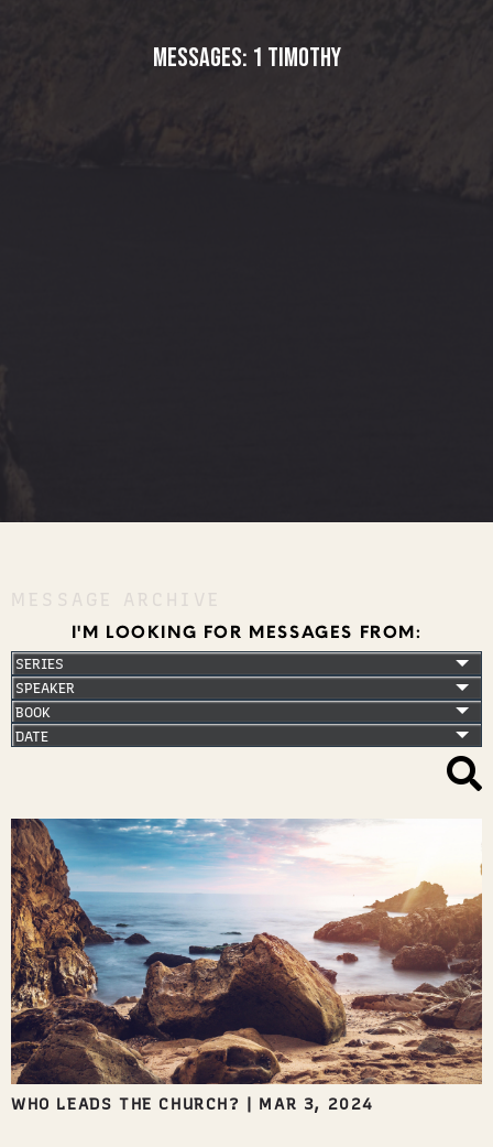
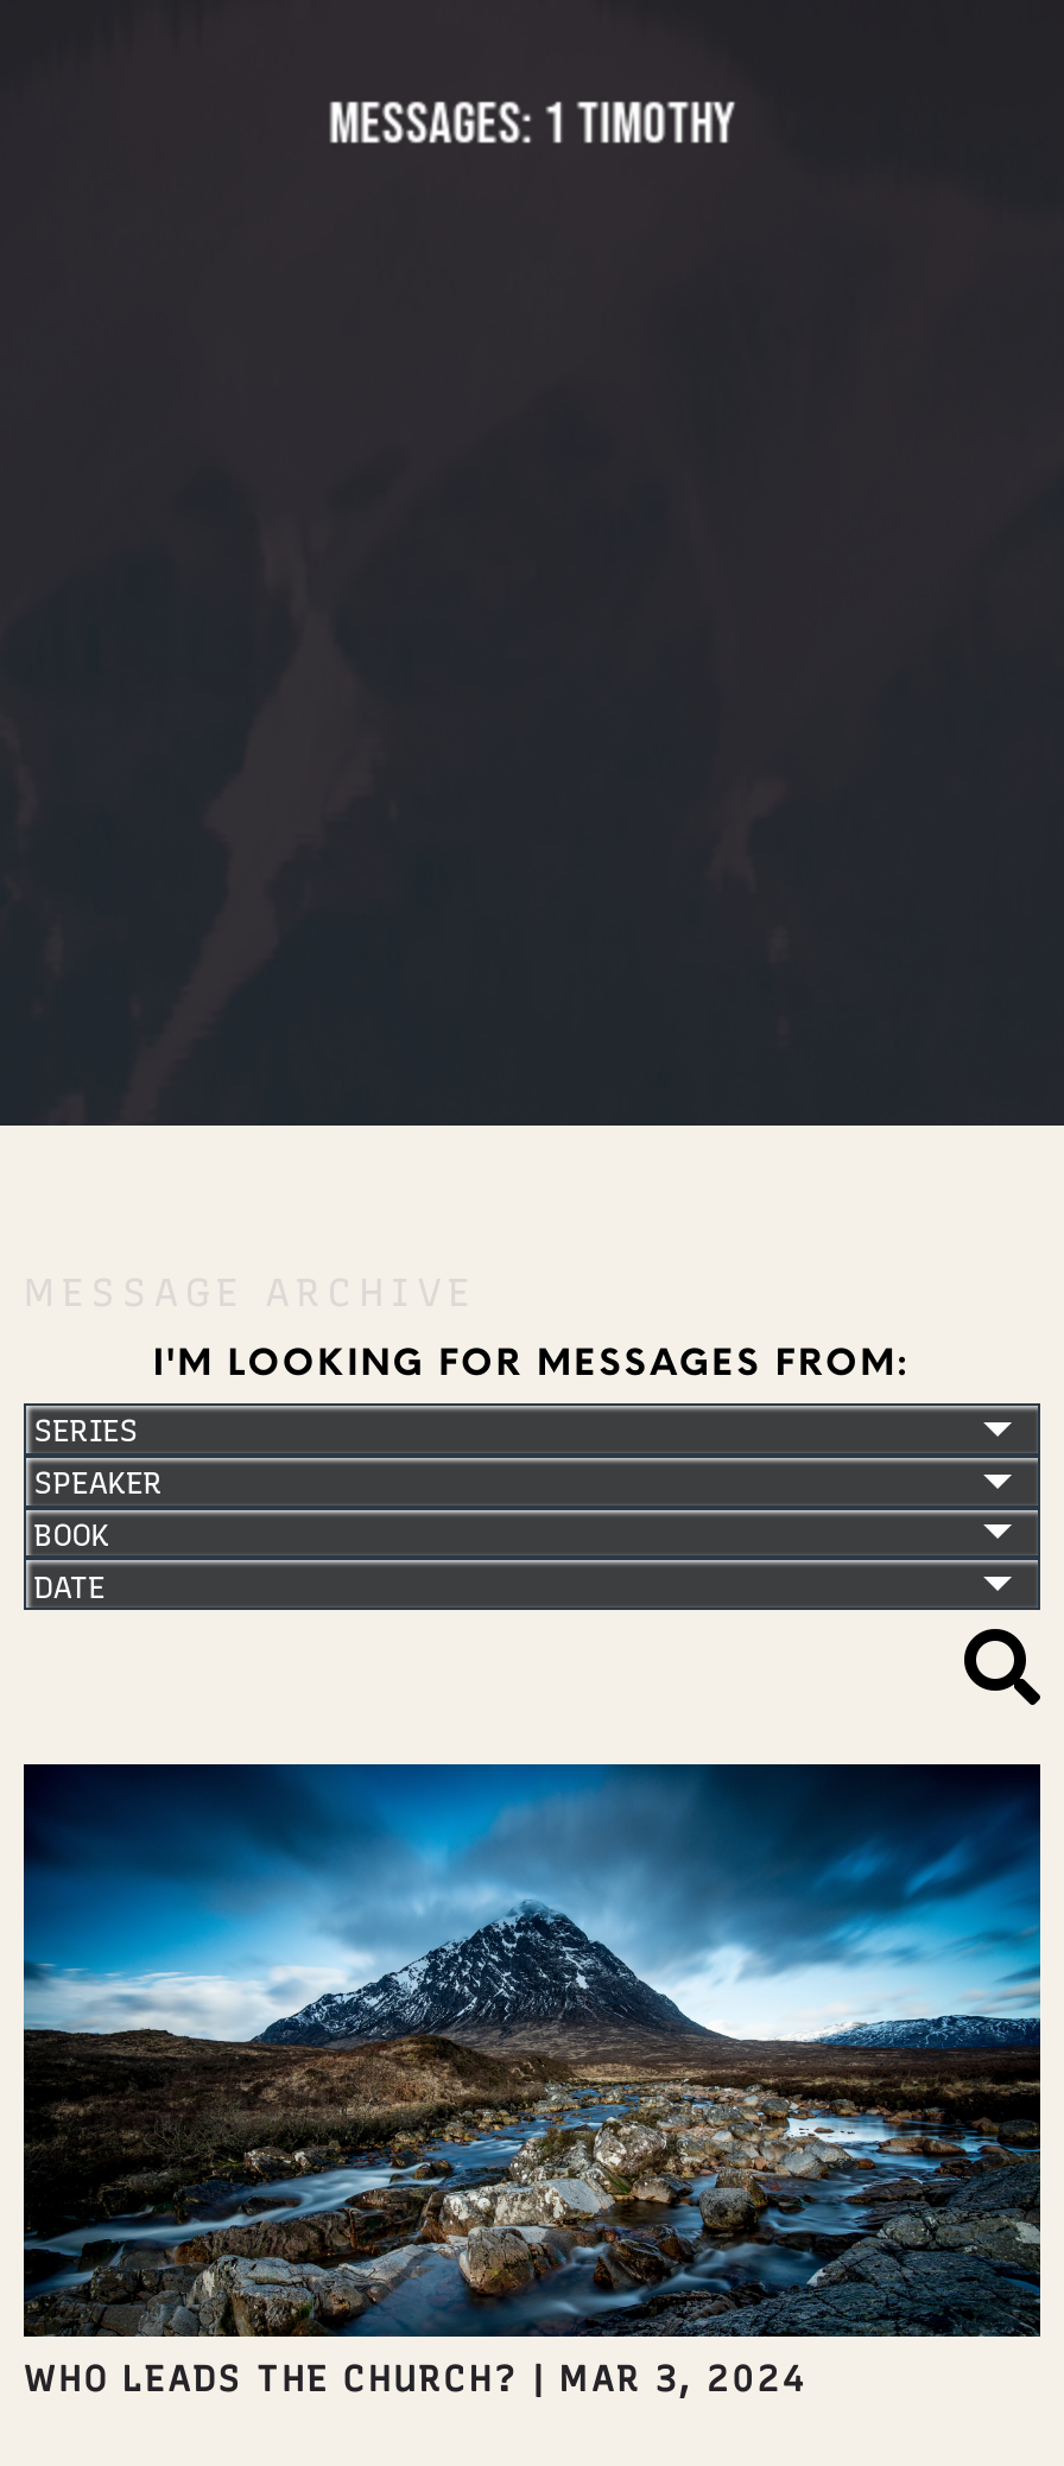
- [image]
+ [image]
